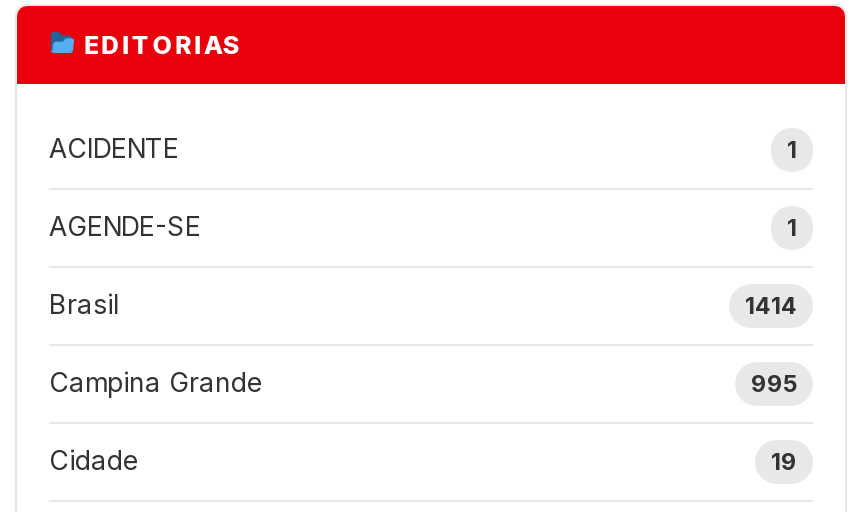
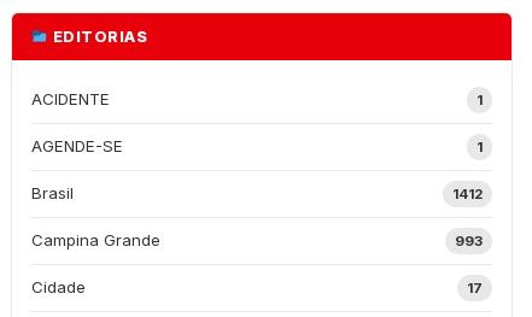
- 1414
+ 1412

- 995
+ 993

- 19
+ 17
